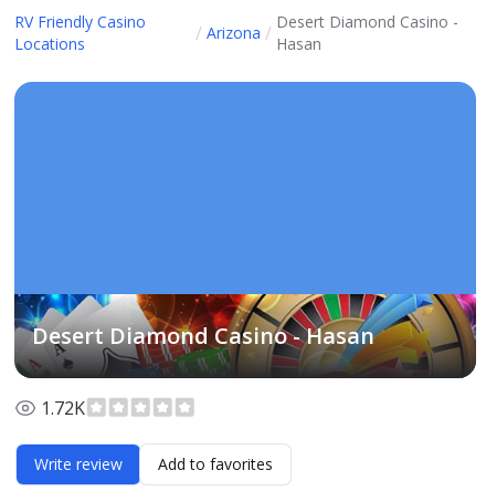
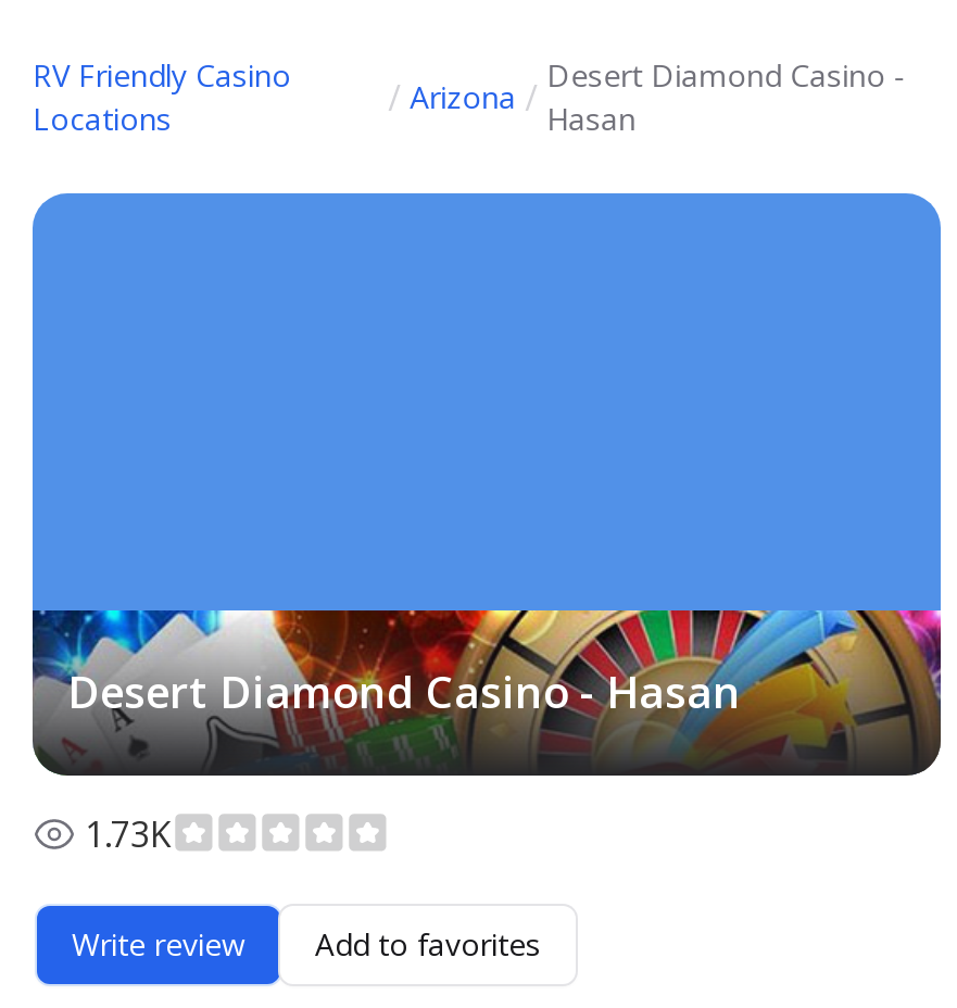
- 1.72K
+ 1.73K
